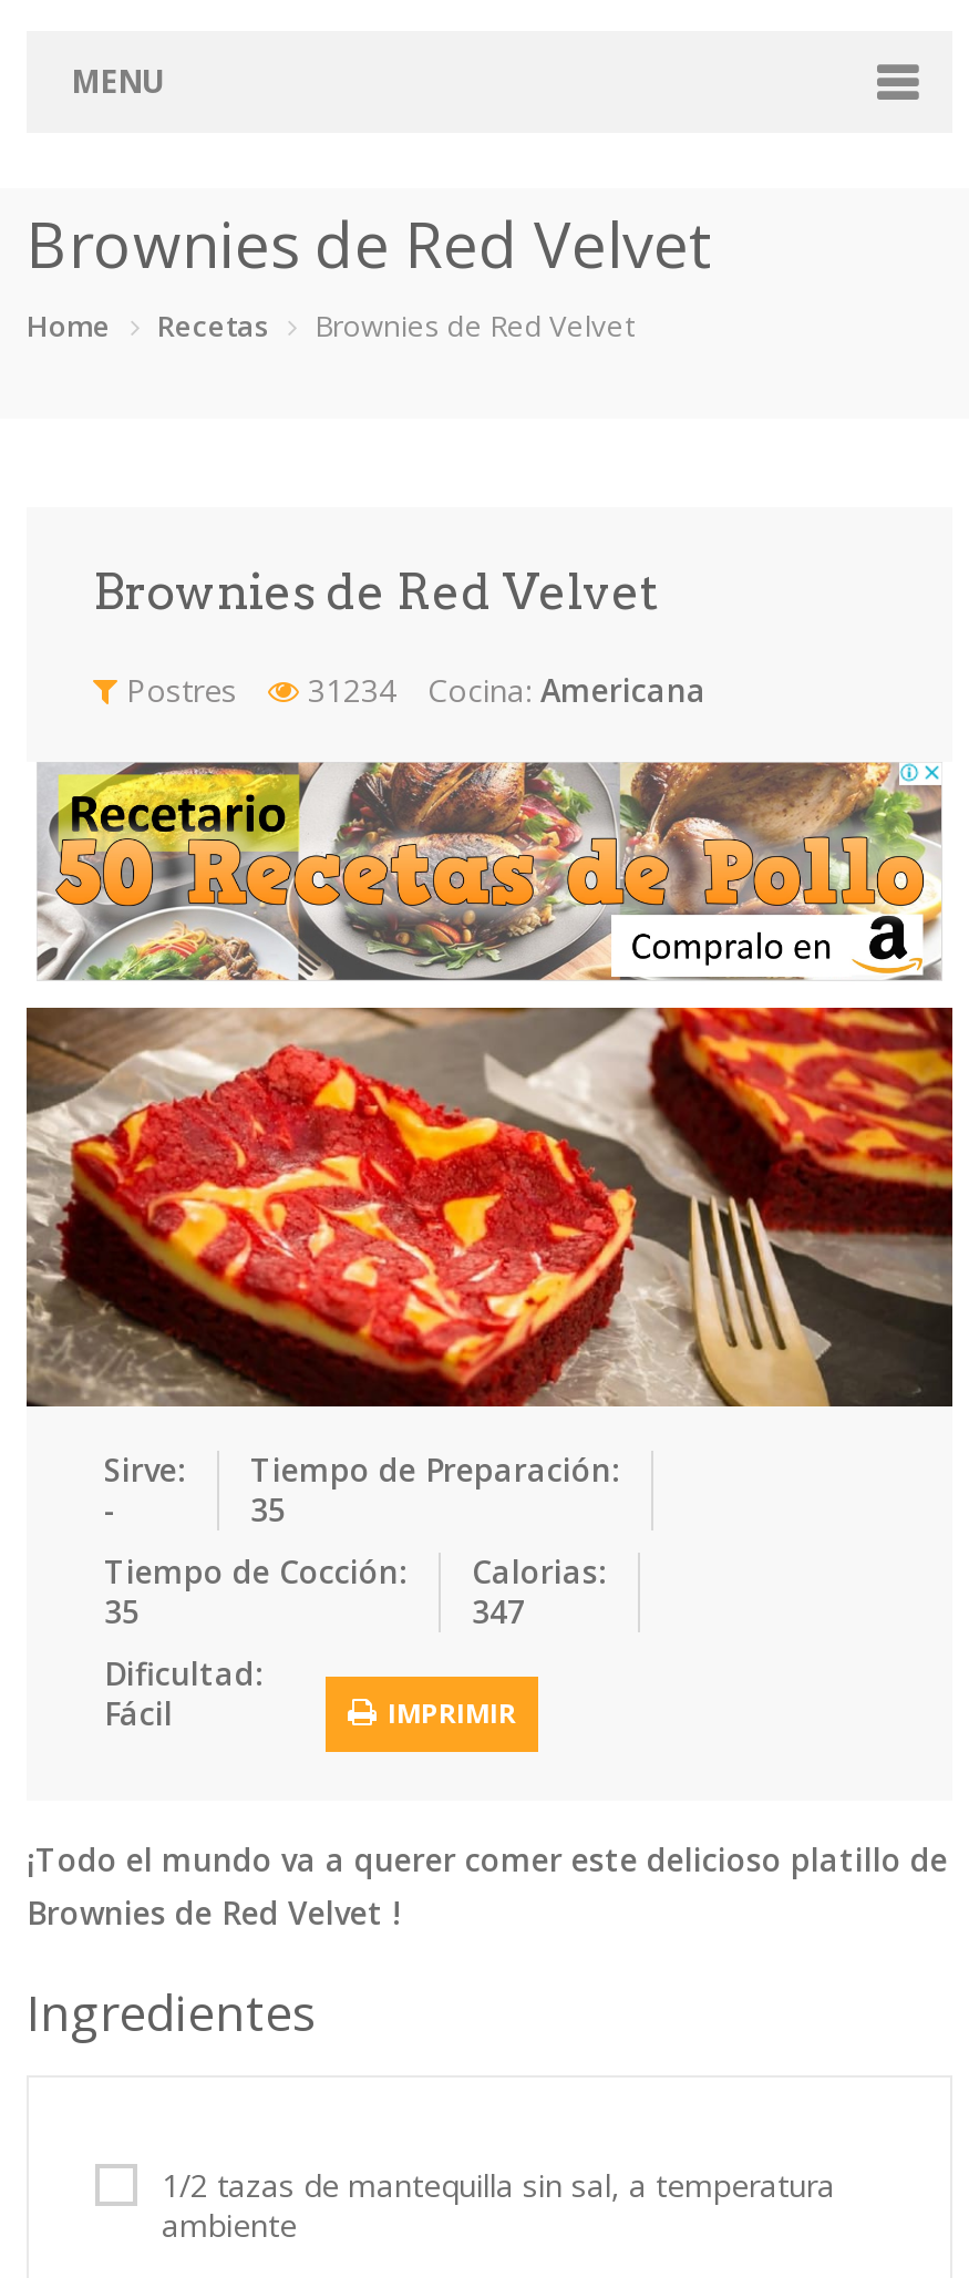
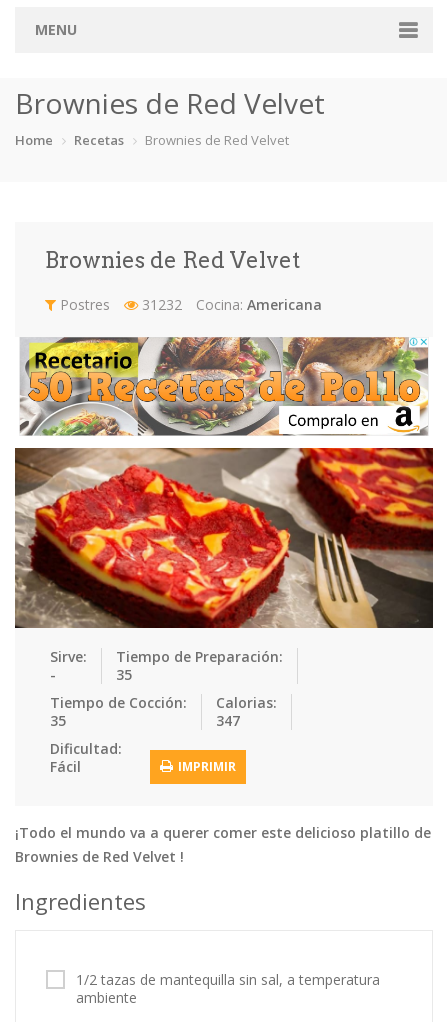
- 31234 Cocina: Americana
+ 31232 Cocina: Americana
